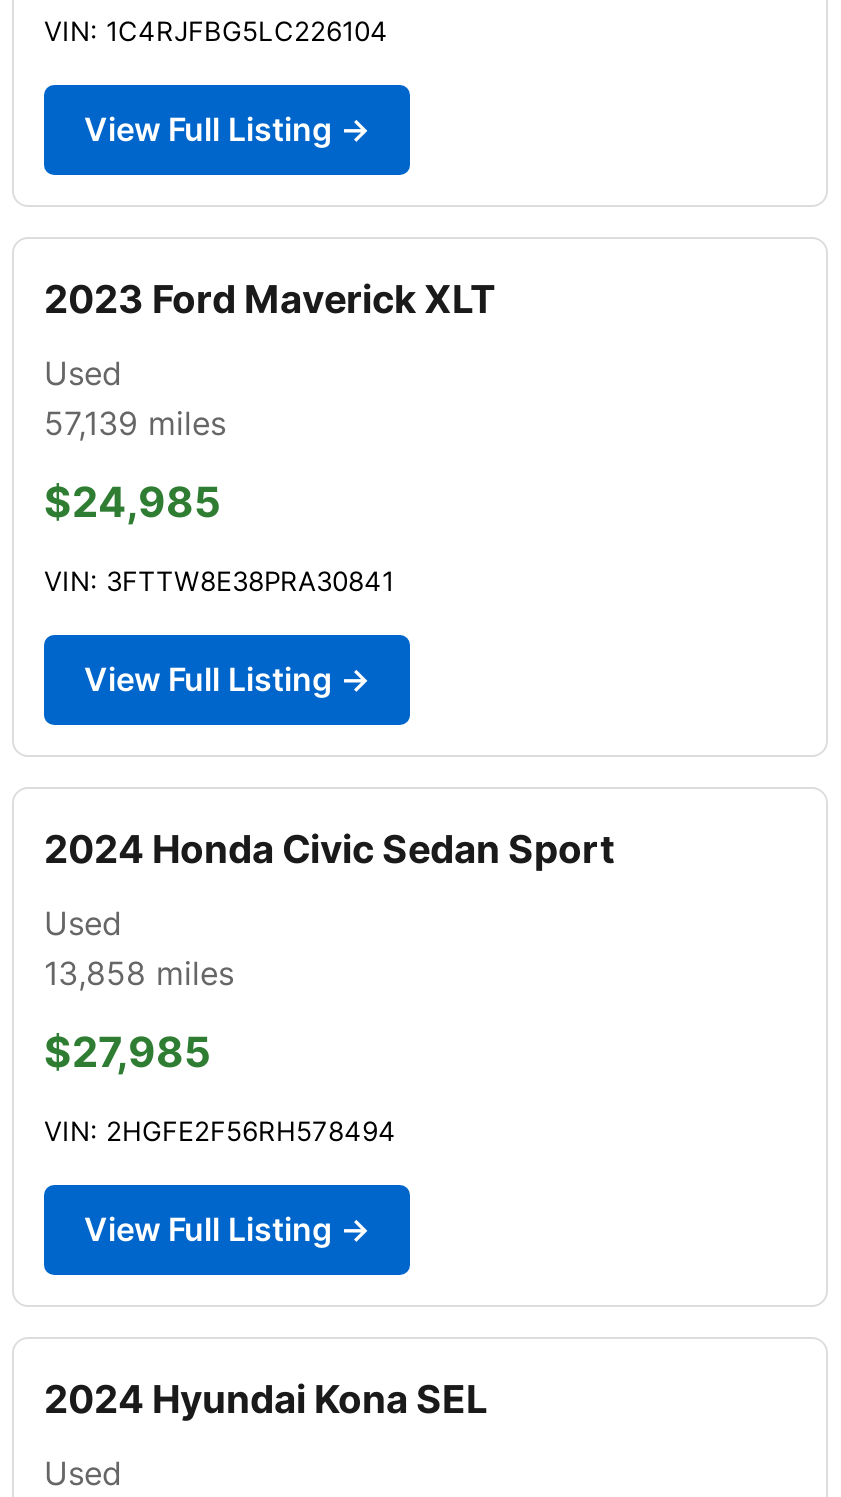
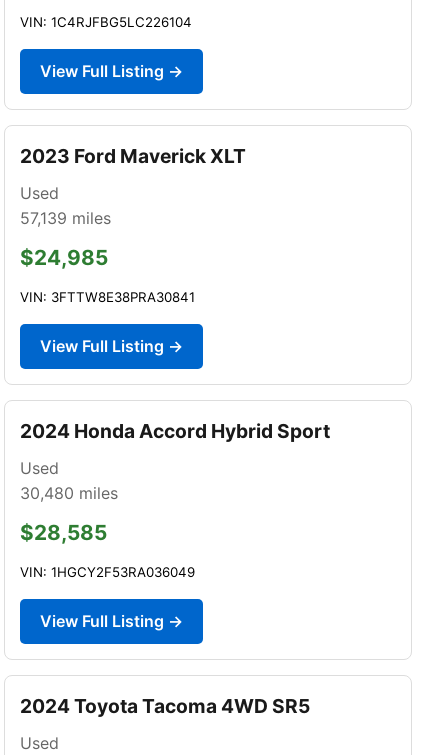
- 2024 Honda Civic Sedan Sport
+ 2024 Honda Accord Hybrid Sport

- 13,858 miles
+ 30,480 miles

- $27,985
+ $28,585

- VIN: 2HGFE2F56RH578494
+ VIN: 1HGCY2F53RA036049

- 2024 Hyundai Kona SEL
+ 2024 Toyota Tacoma 4WD SR5
